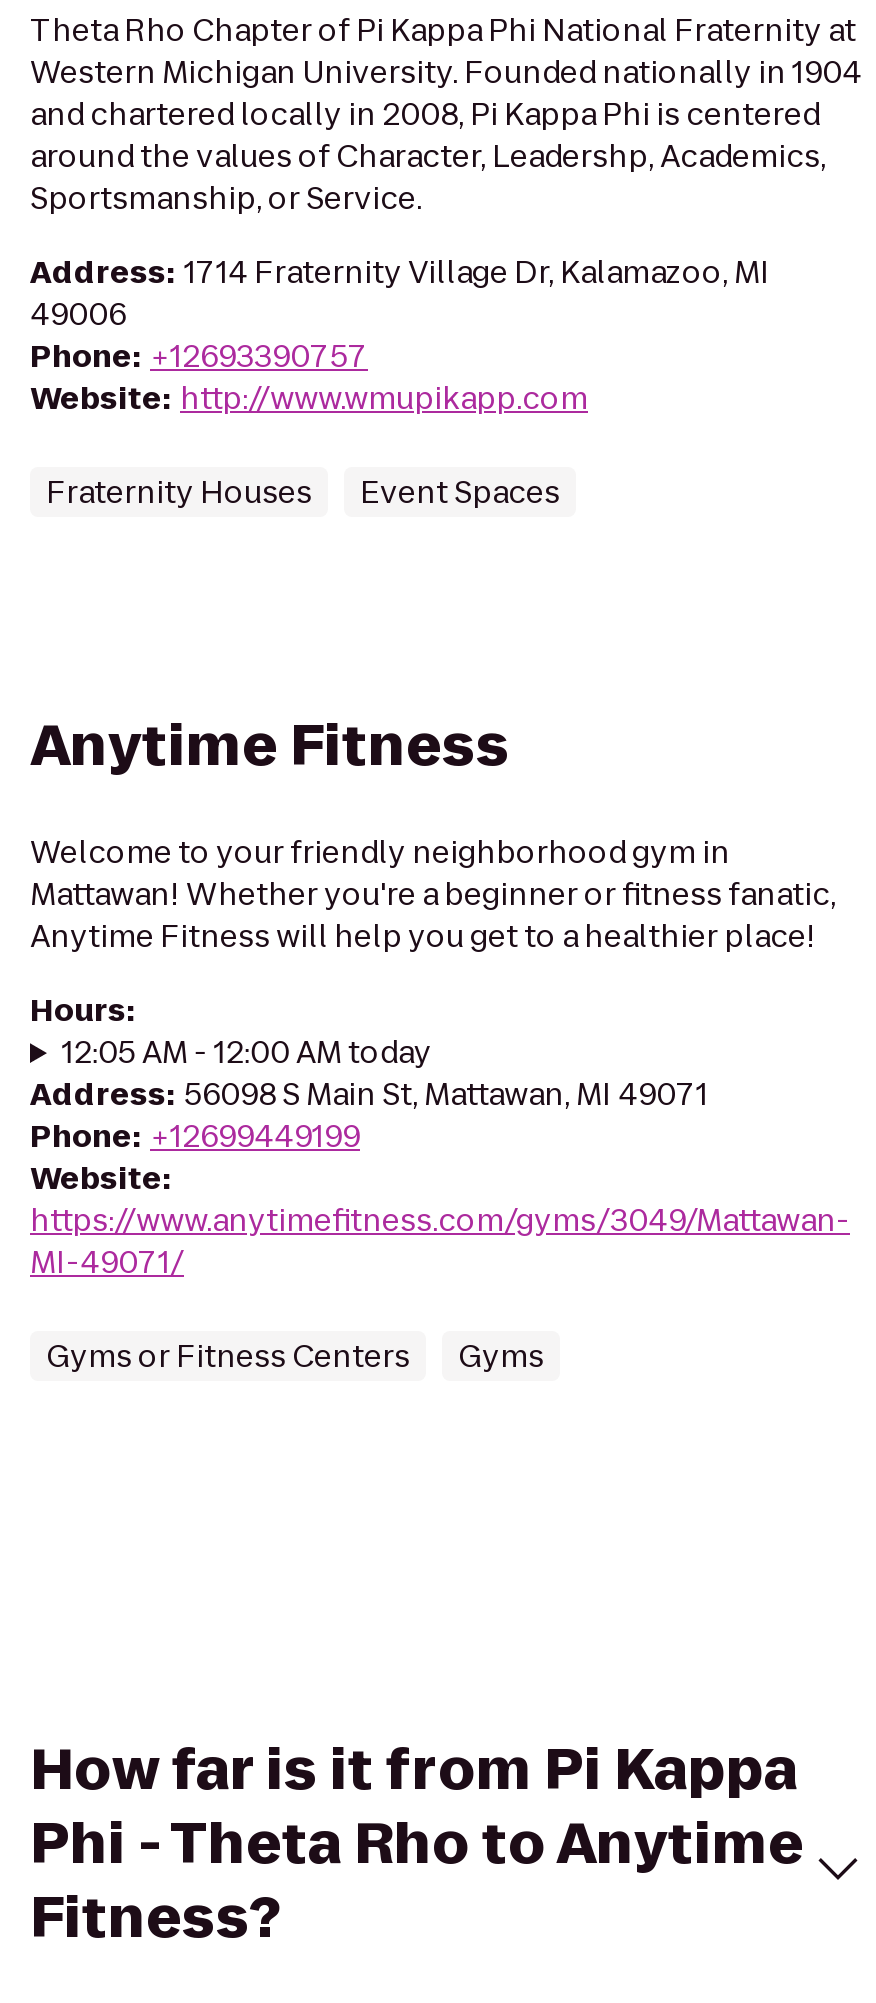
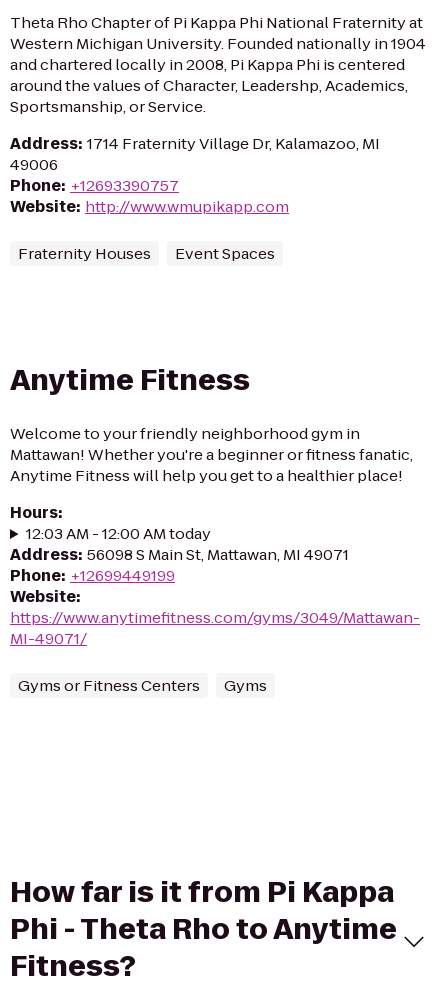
- 12:05 AM - 12:00 AM today
+ 12:03 AM - 12:00 AM today
